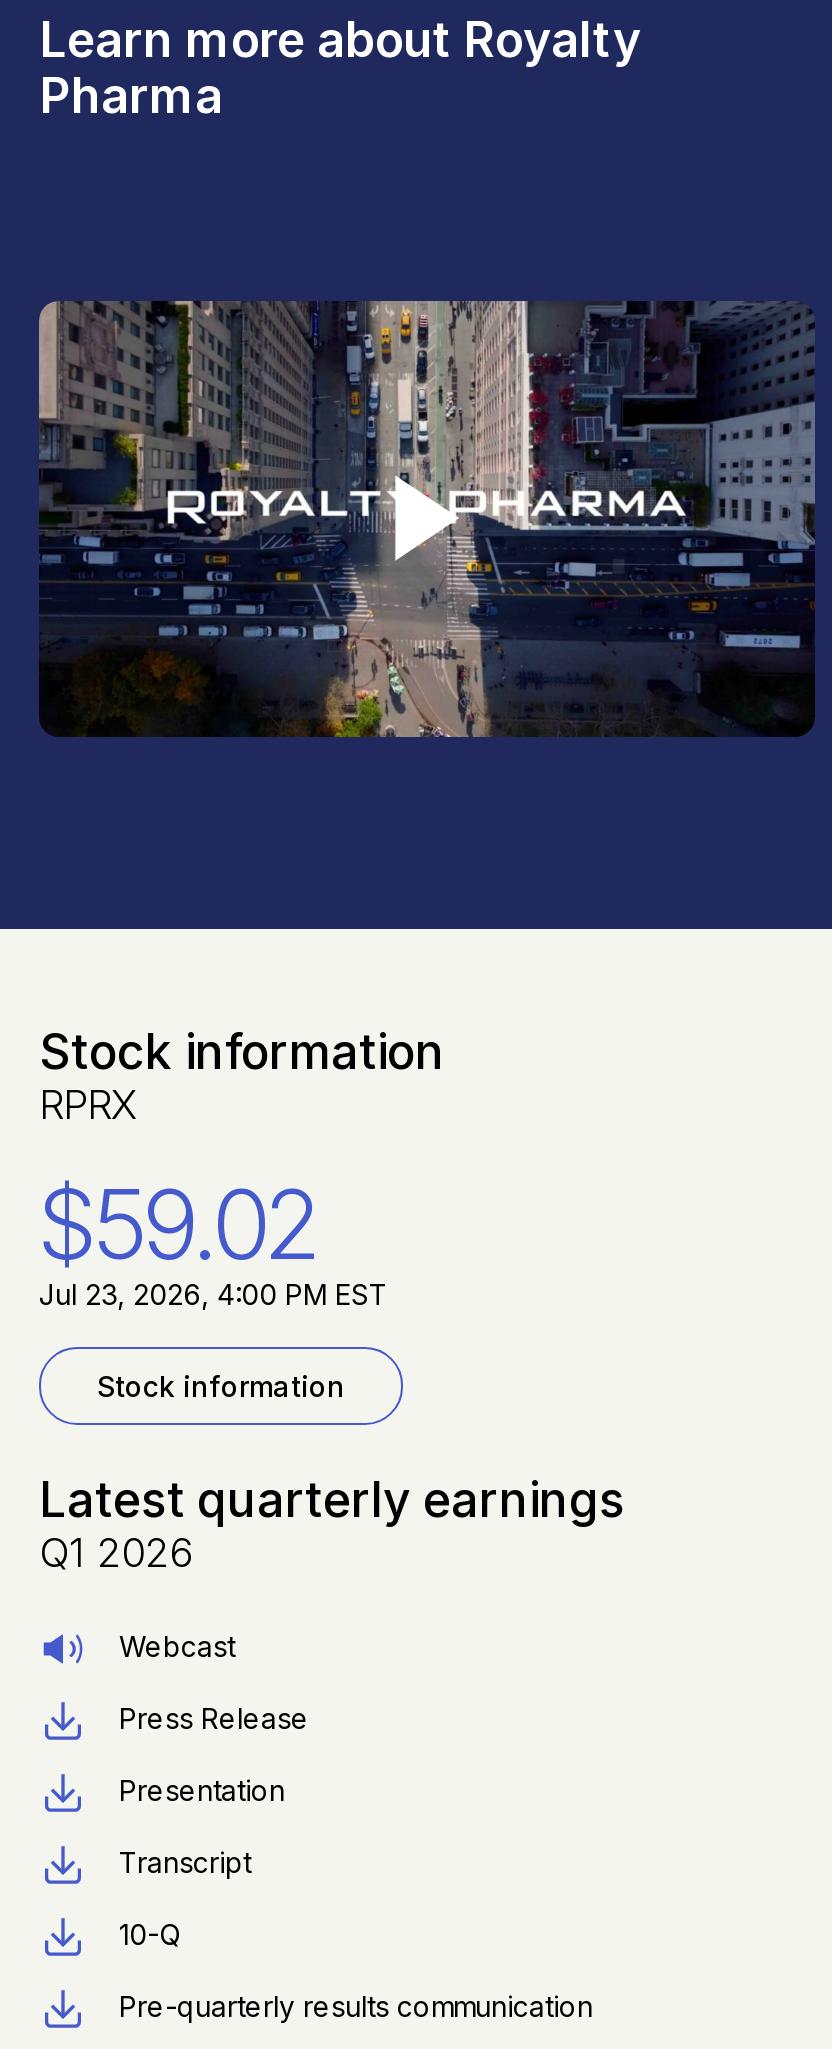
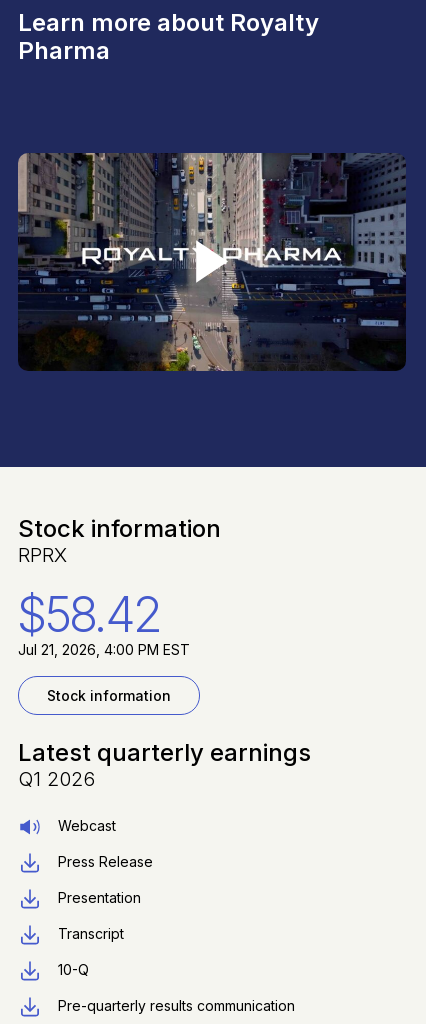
- $59.02
+ $58.42

- Jul 23, 2026, 4:00 PM EST
+ Jul 21, 2026, 4:00 PM EST
